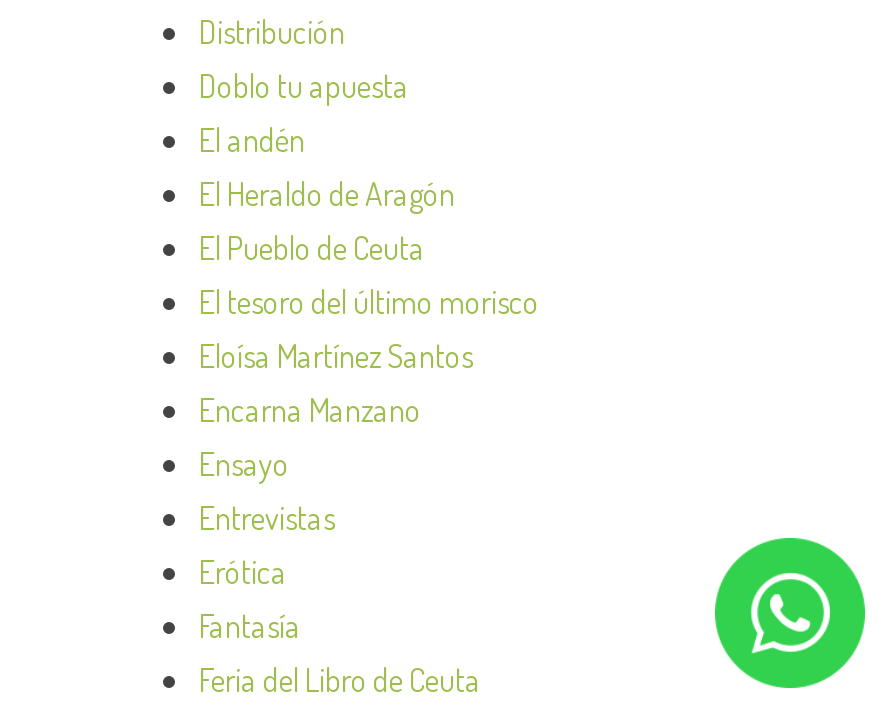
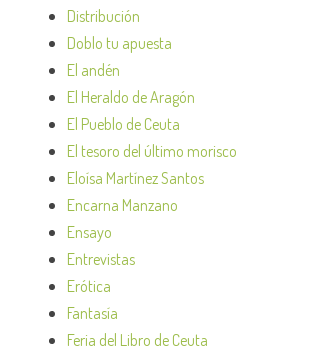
- [image]
